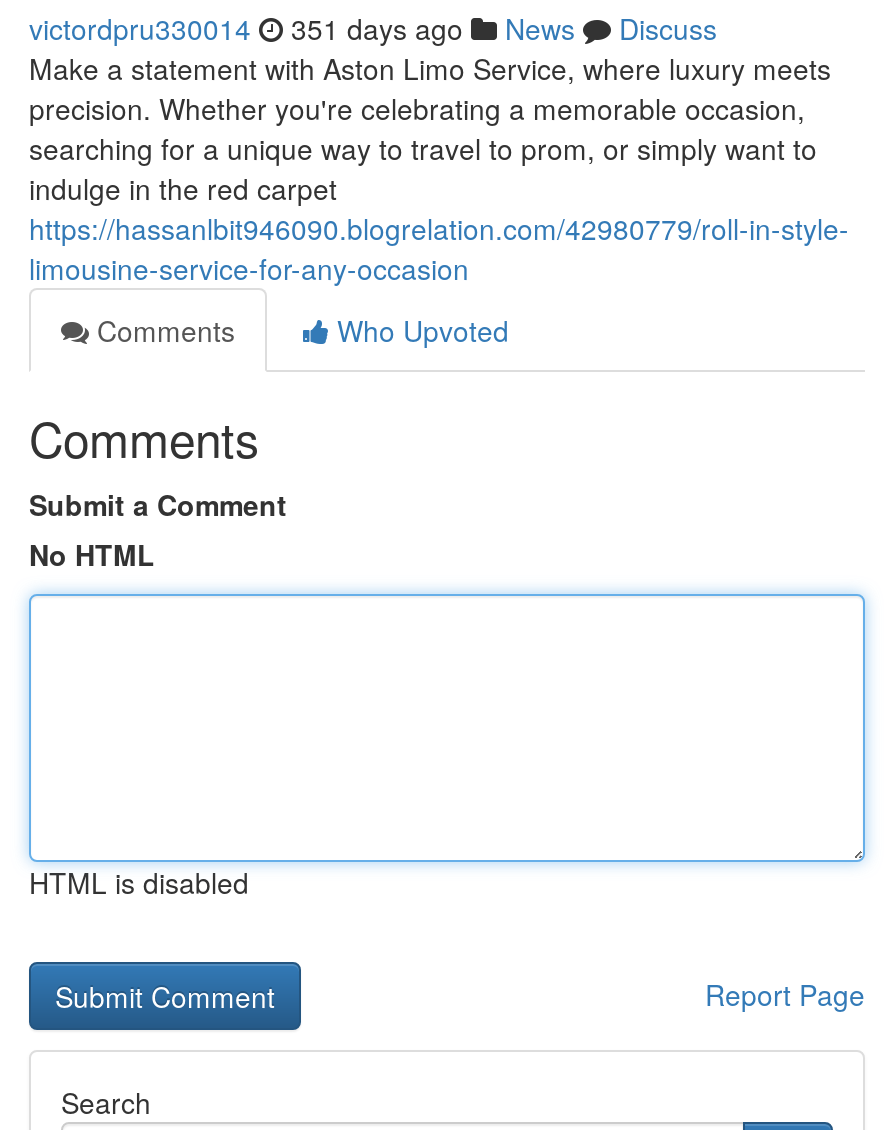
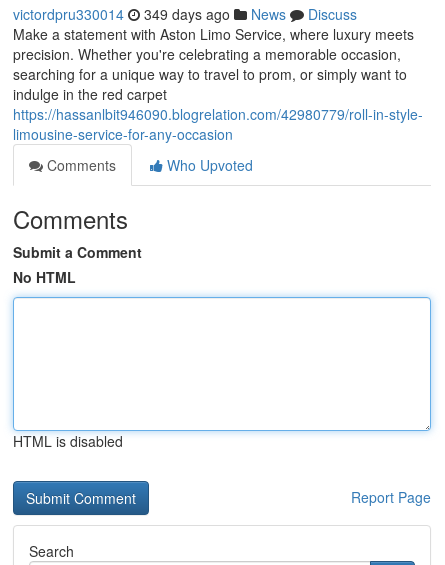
- victordpru330014 351 days ago News Discuss
+ victordpru330014 349 days ago News Discuss
